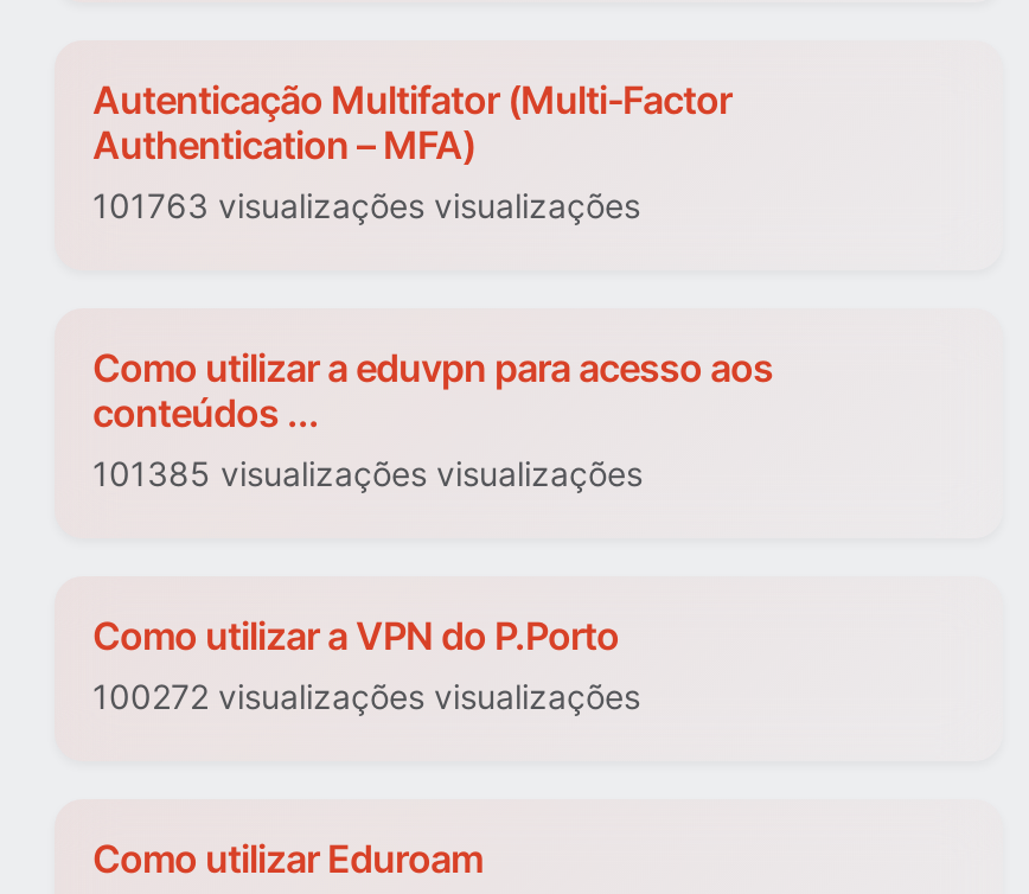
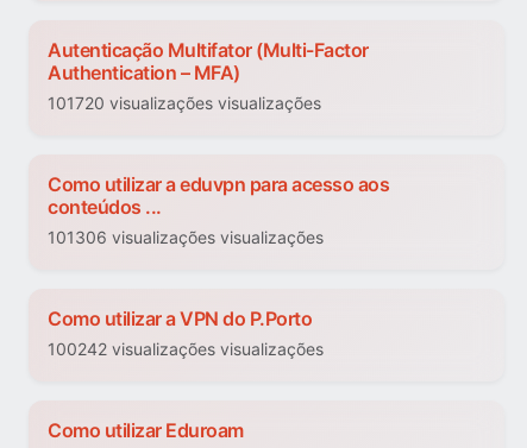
- 101763 visualizações visualizações
+ 101720 visualizações visualizações

- 101385 visualizações visualizações
+ 101306 visualizações visualizações

- 100272 visualizações visualizações
+ 100242 visualizações visualizações
